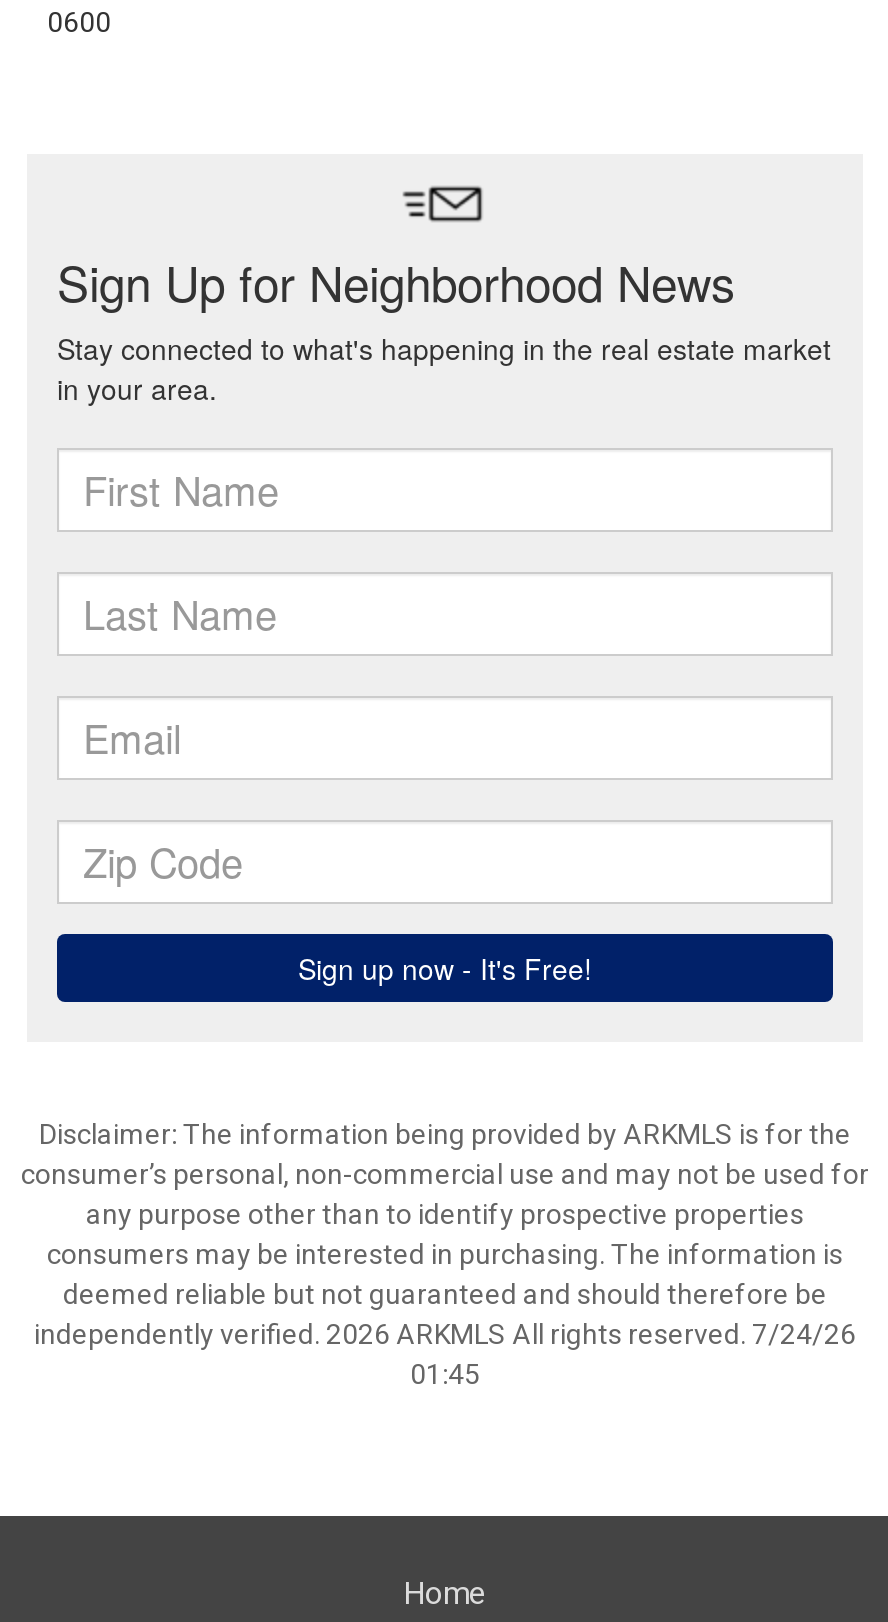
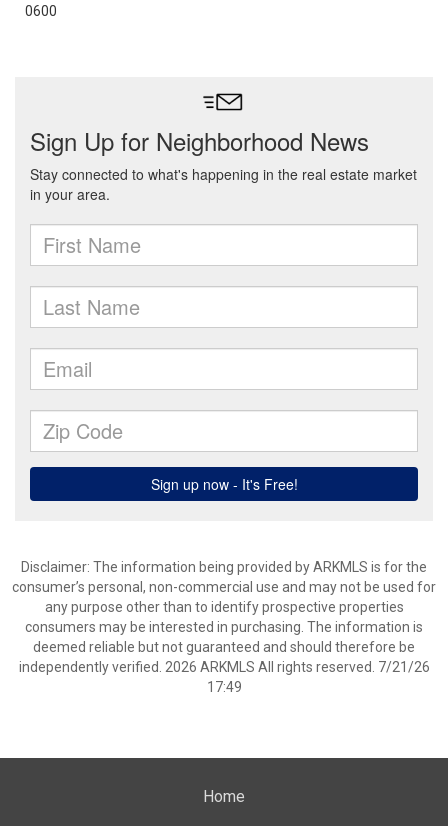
- independently verified. 2026 ARKMLS All rights reserved. 7/24/26
+ independently verified. 2026 ARKMLS All rights reserved. 7/21/26

- 01:45
+ 17:49
